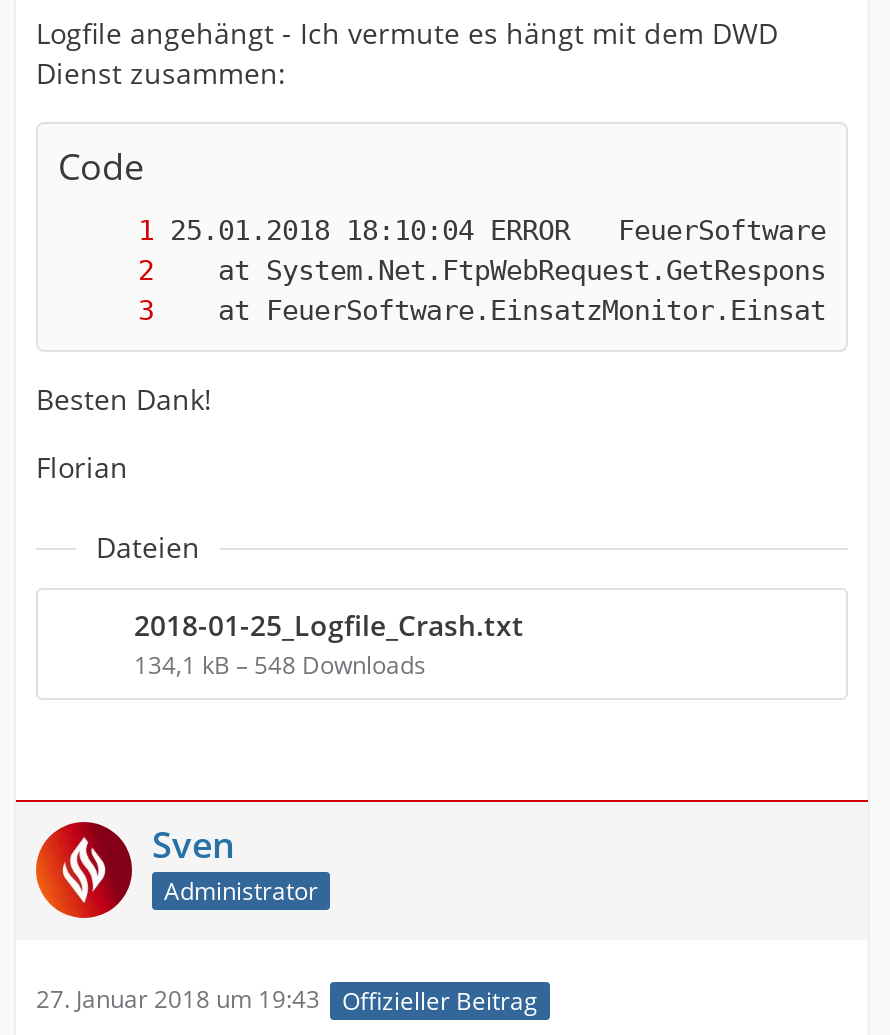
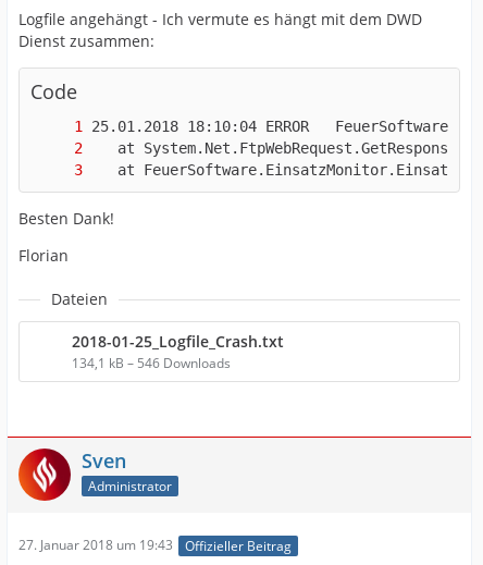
- 134,1 kB – 548 Downloads
+ 134,1 kB – 546 Downloads
